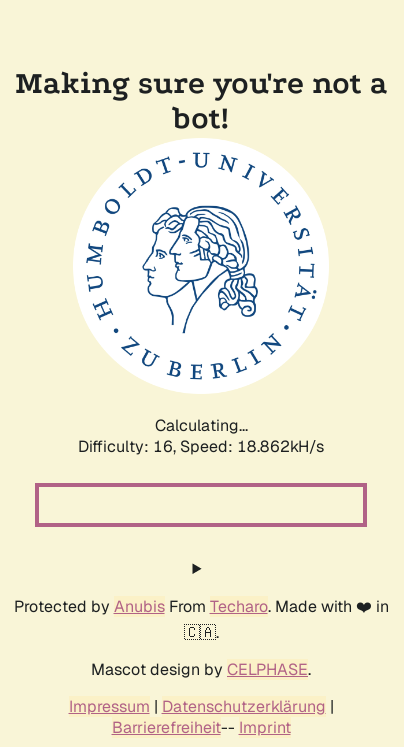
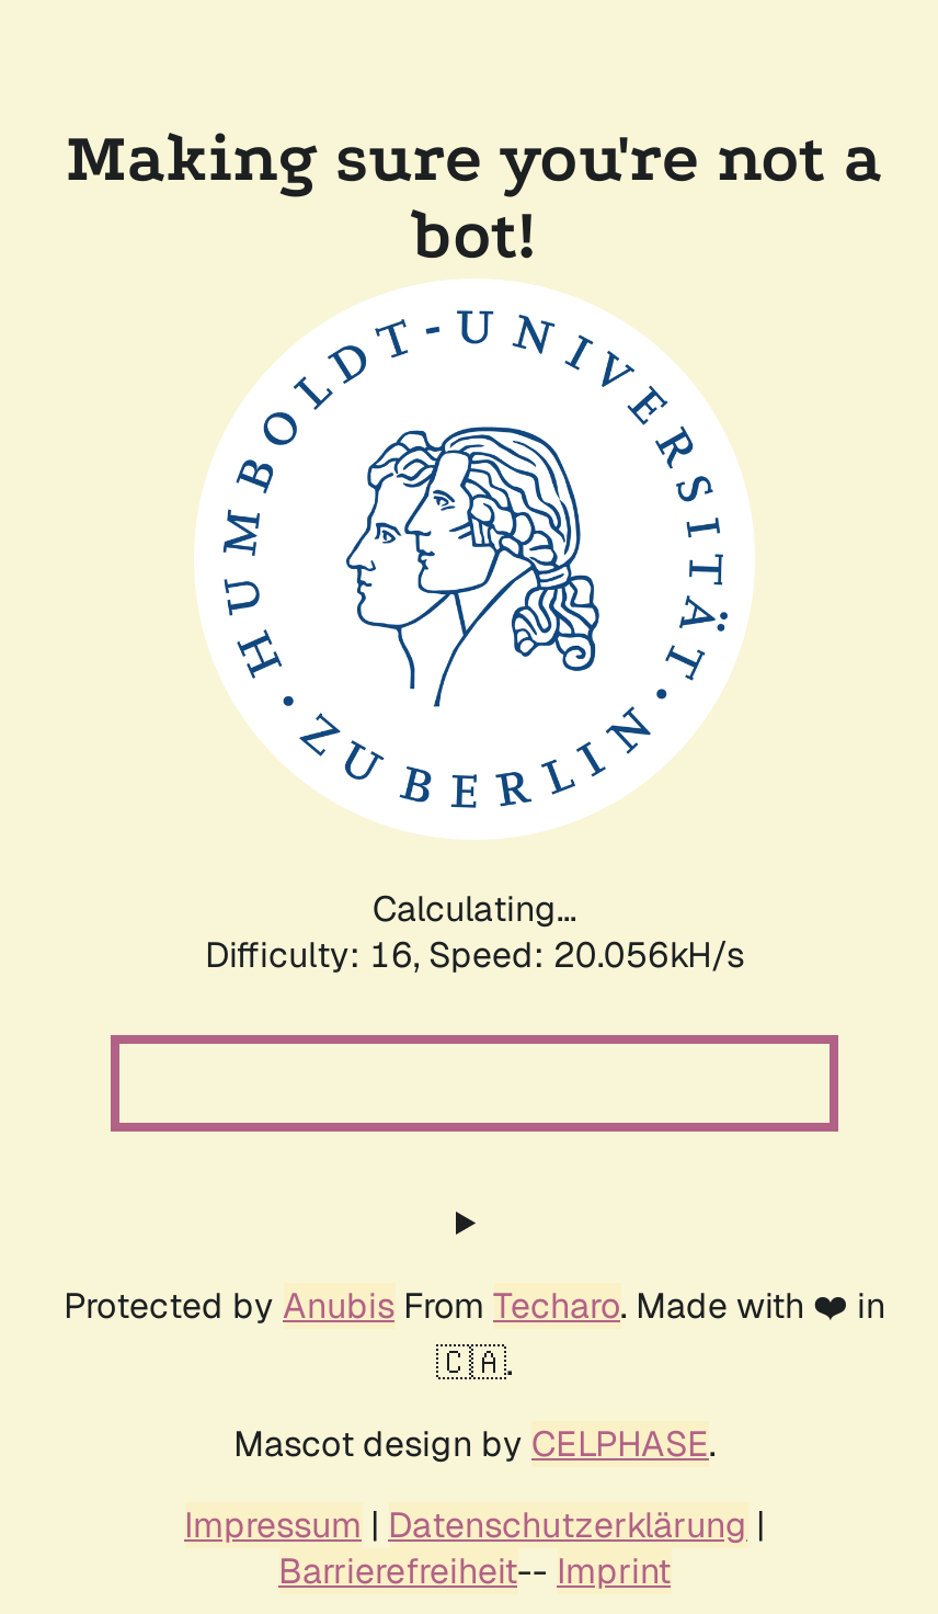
- Difficulty: 16, Speed: 18.862kH/s
+ Difficulty: 16, Speed: 20.056kH/s
